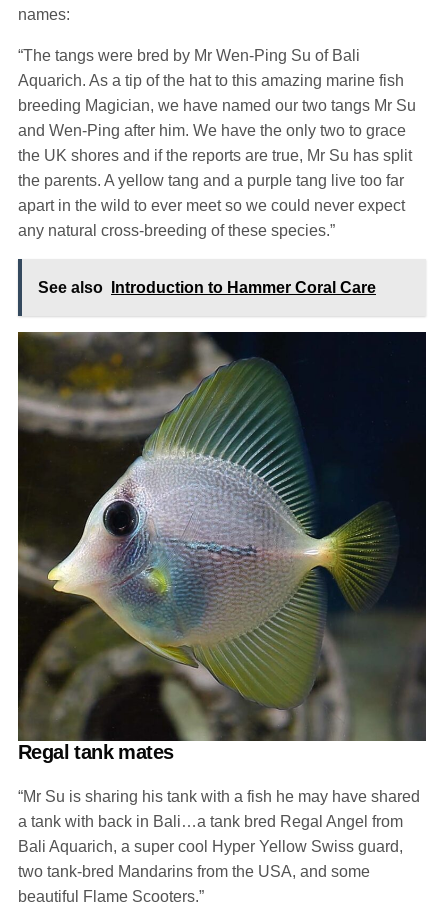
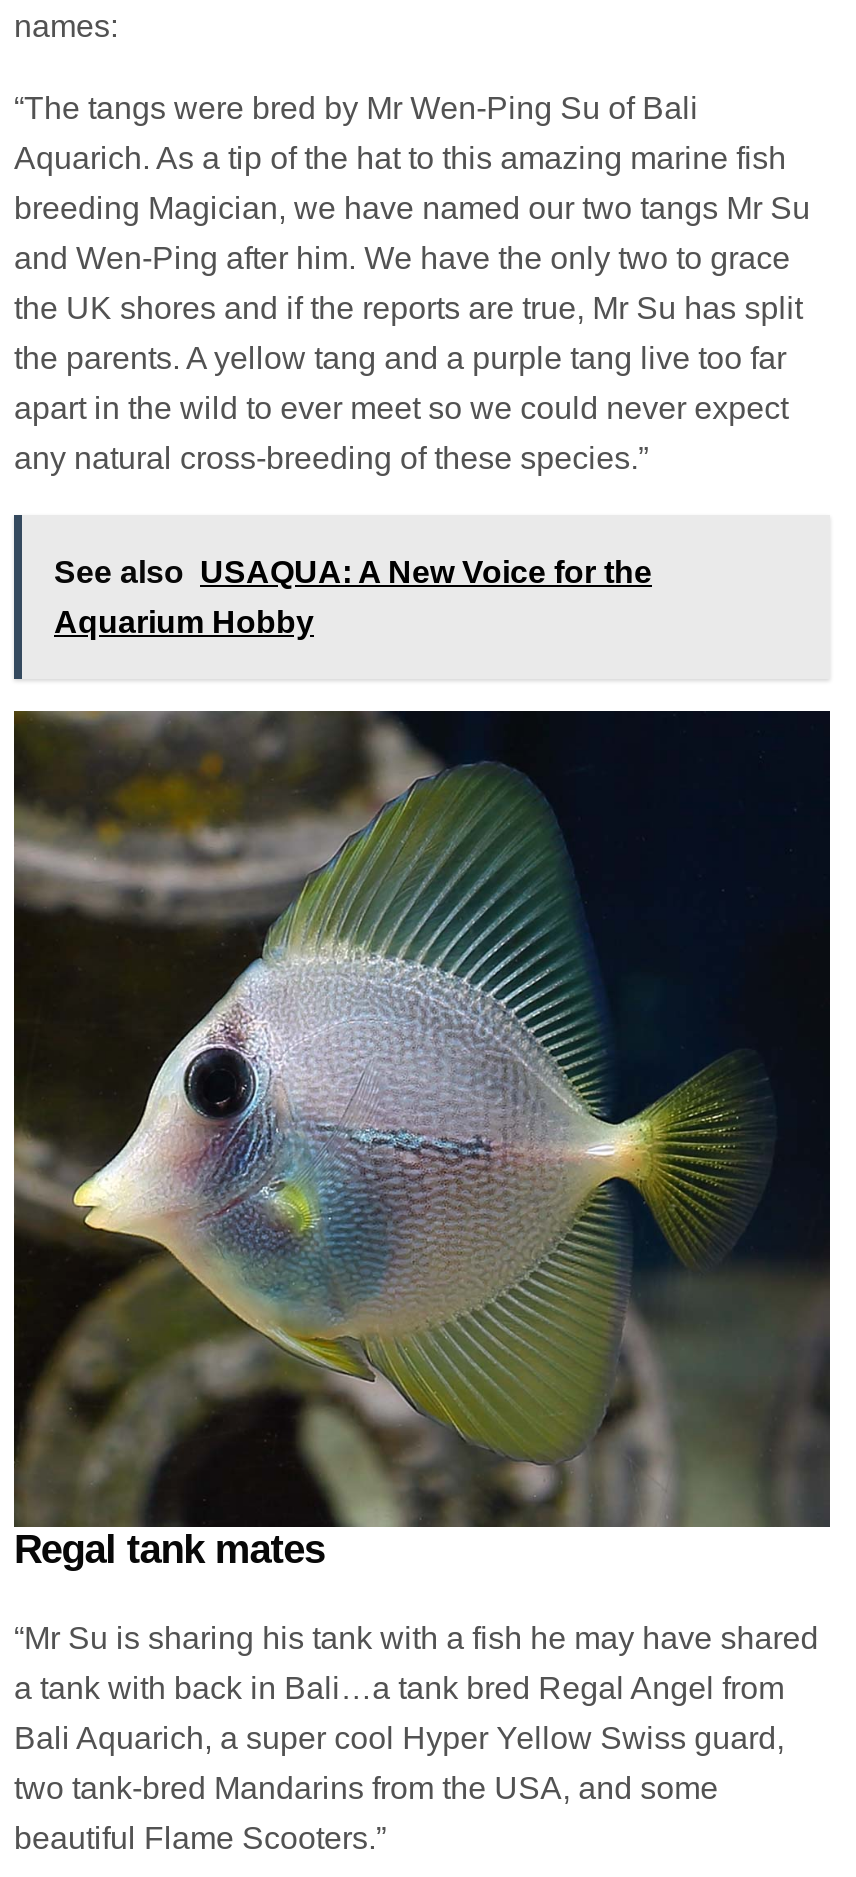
- See also Introduction to Hammer Coral Care
+ See also USAQUA: A New Voice for the
+ Aquarium Hobby
